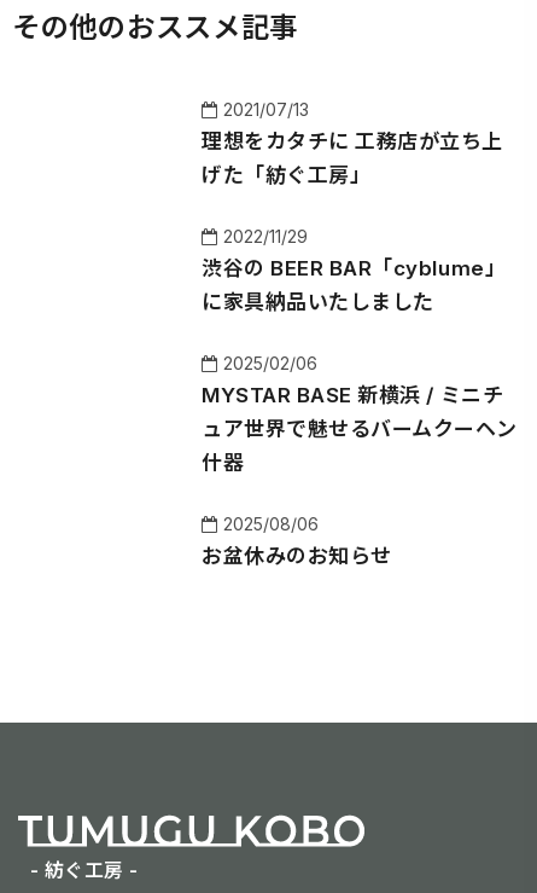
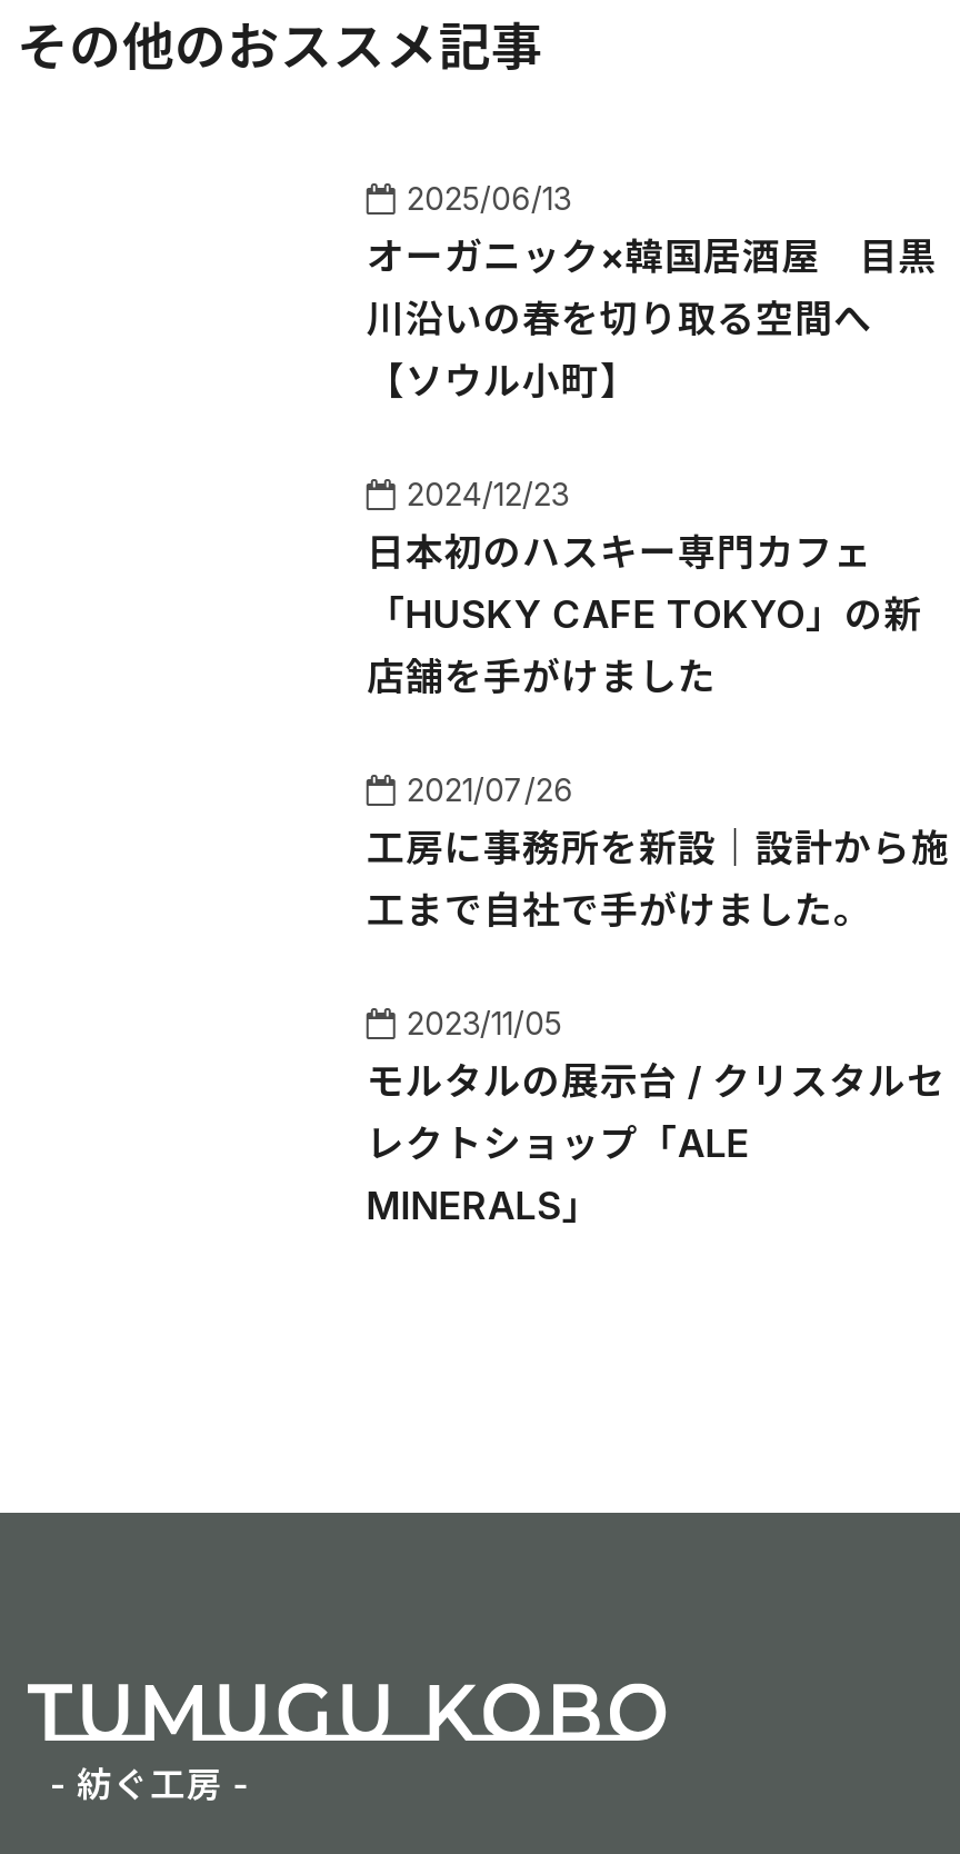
- 2021/07/13
- 理想をカタチに 工務店が立ち上
- げた「紡ぐ工房」
+ 2025/06/13
+ オーガニック×韓国居酒屋 目黒
+ 川沿いの春を切り取る空間へ
+ 【ソウル小町】

- 2022/11/29
- 渋谷の BEER BAR「cyblume」
- に家具納品いたしました
+ 2024/12/23
+ 日本初のハスキー専門カフェ
+ 「HUSKY CAFE TOKYO」の新
+ 店舗を手がけました

- 2025/02/06
- MYSTAR BASE 新横浜 / ミニチ
- ュア世界で魅せるバームクーヘン
- 什器
+ 2021/07/26
+ 工房に事務所を新設｜設計から施
+ 工まで自社で手がけました。

- 2025/08/06
- お盆休みのお知らせ
+ 2023/11/05
+ モルタルの展示台 / クリスタルセ
+ レクトショップ「ALE
+ MINERALS」
